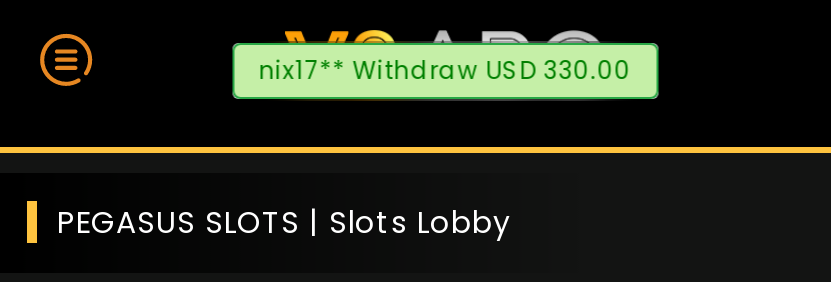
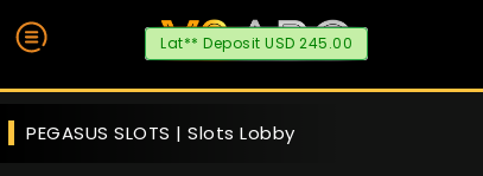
- nix17** Withdraw USD 330.00
+ Lat** Deposit USD 245.00
